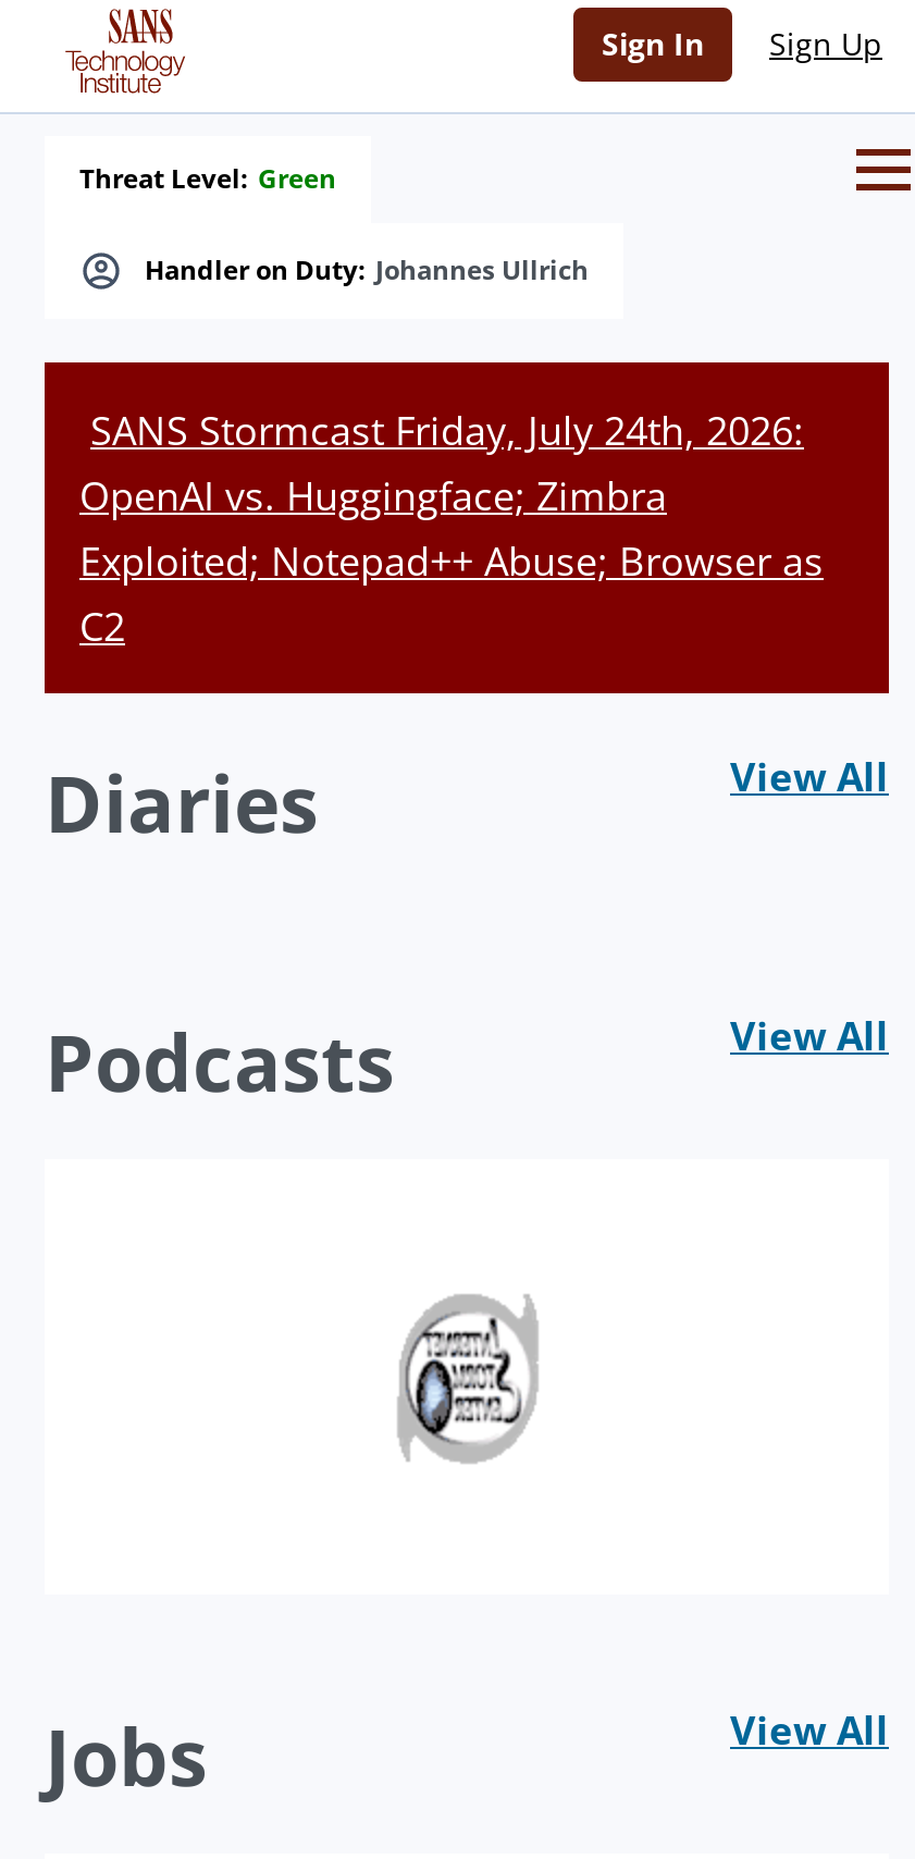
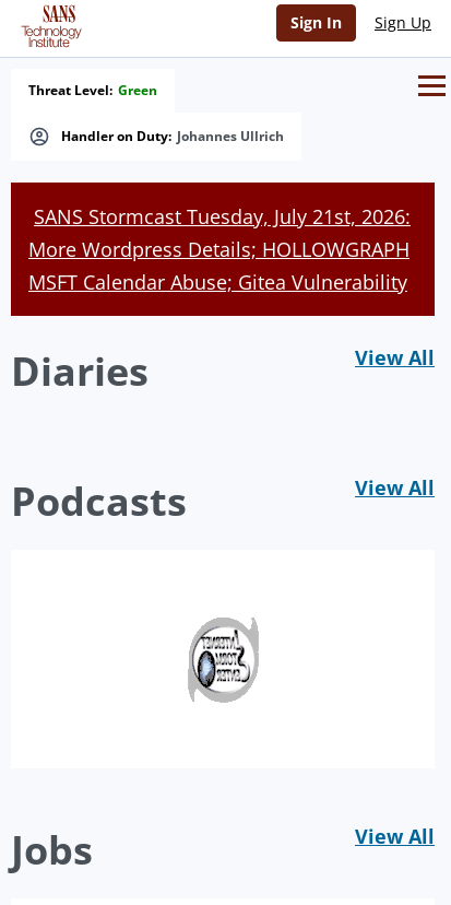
- SANS Stormcast Friday, July 24th, 2026:
- OpenAI vs. Huggingface; Zimbra
- Exploited; Notepad++ Abuse; Browser as
- C2
+ SANS Stormcast Tuesday, July 21st, 2026:
+ More Wordpress Details; HOLLOWGRAPH
+ MSFT Calendar Abuse; Gitea Vulnerability
